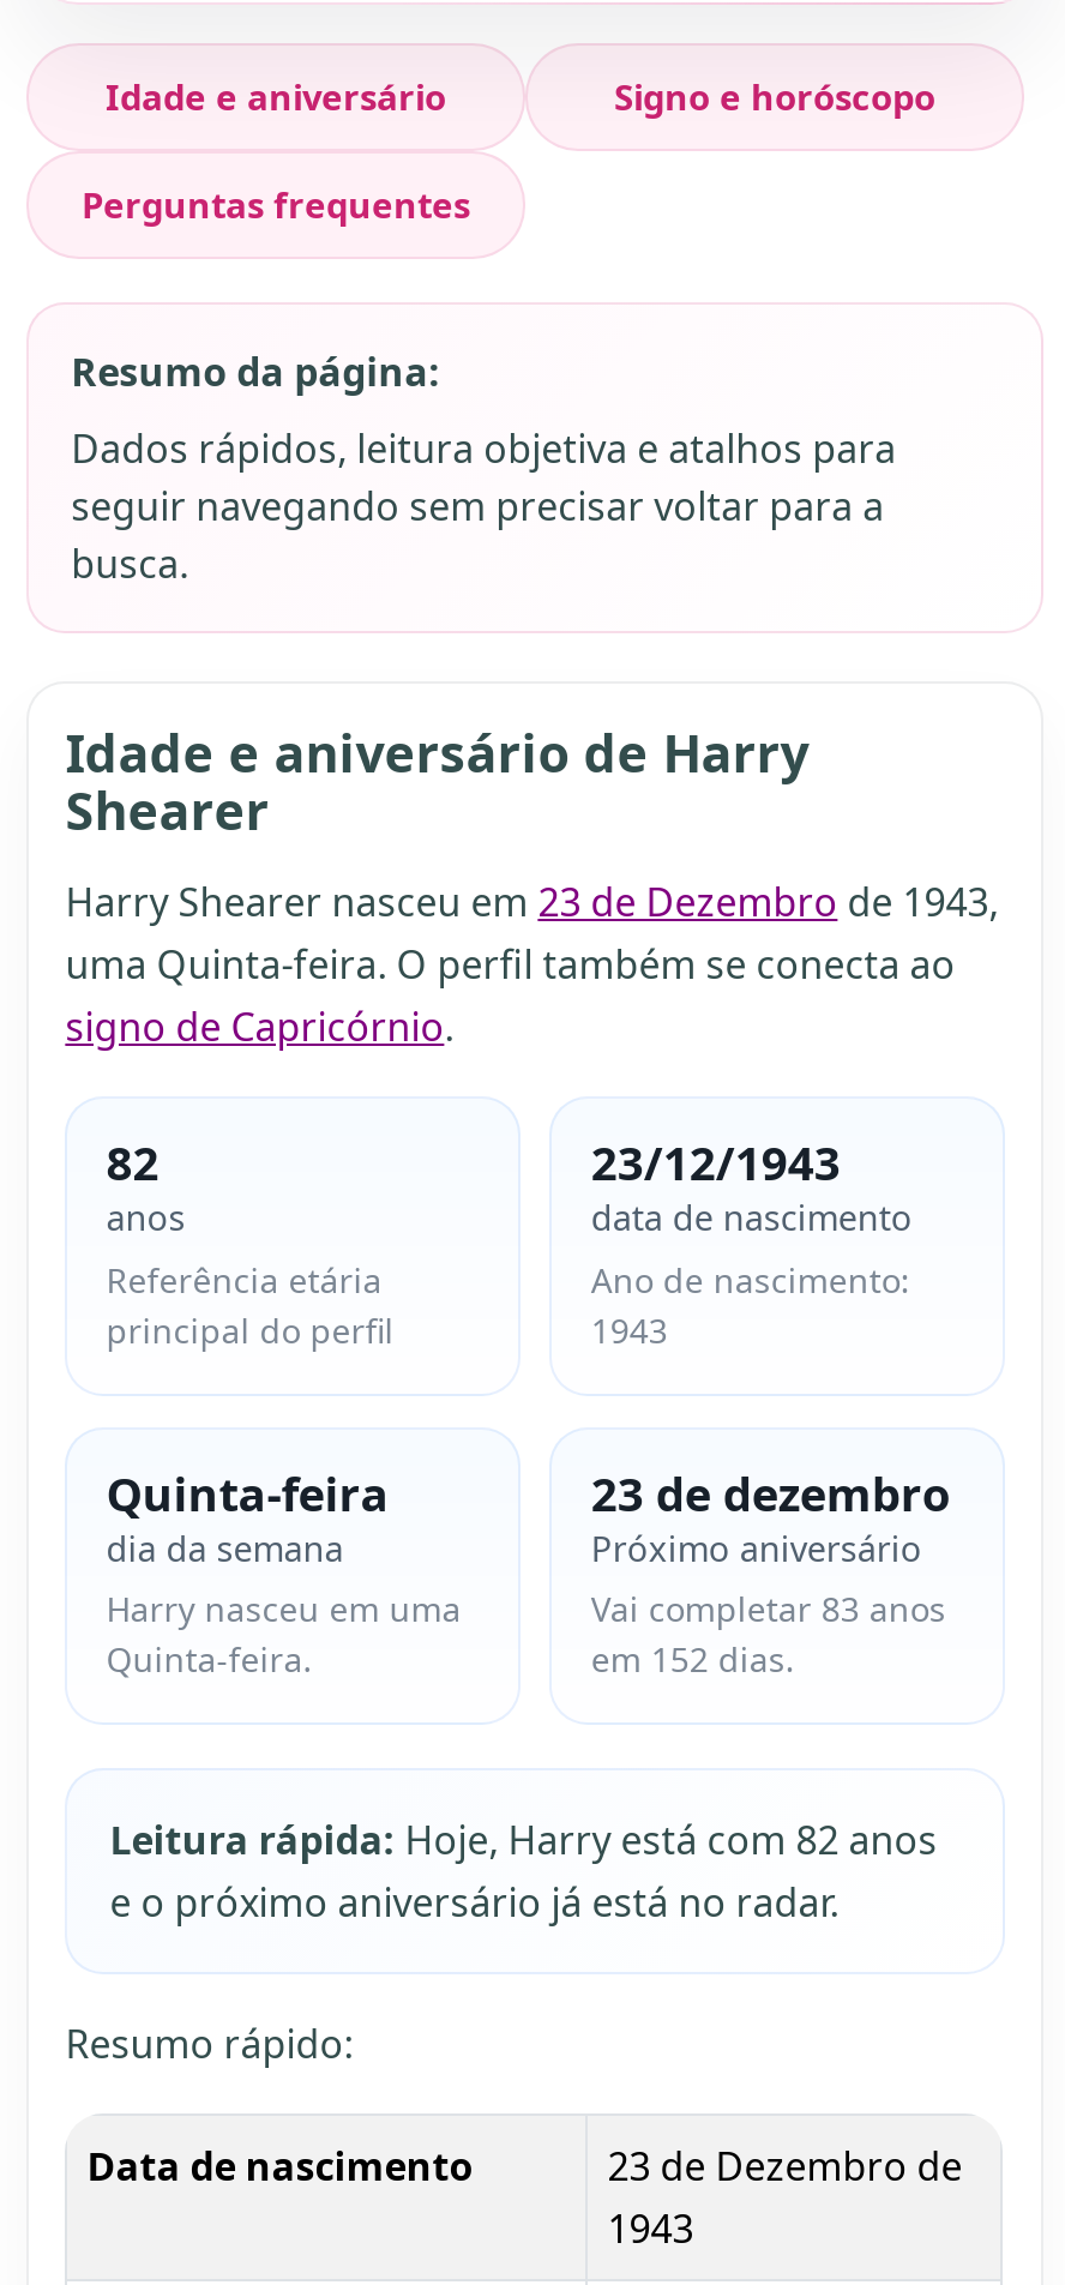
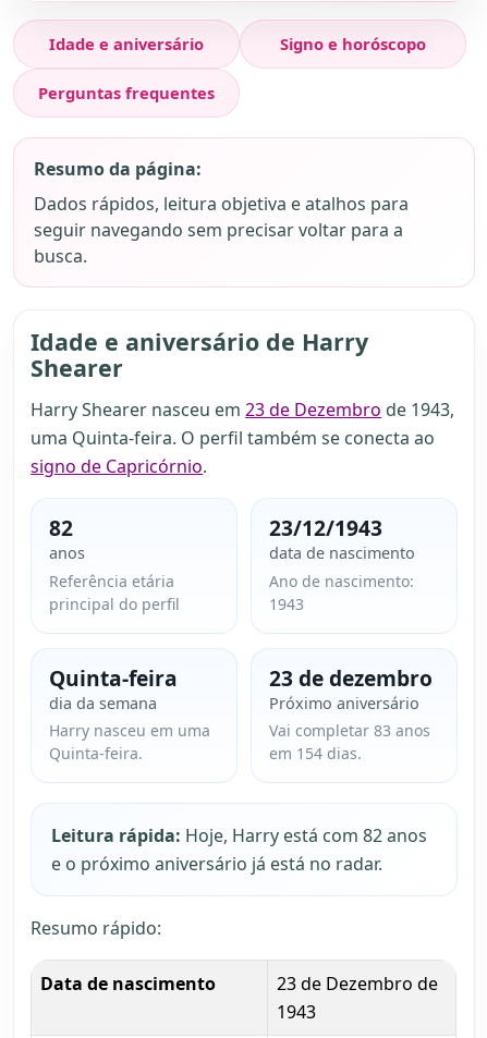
- em 152 dias.
+ em 154 dias.
